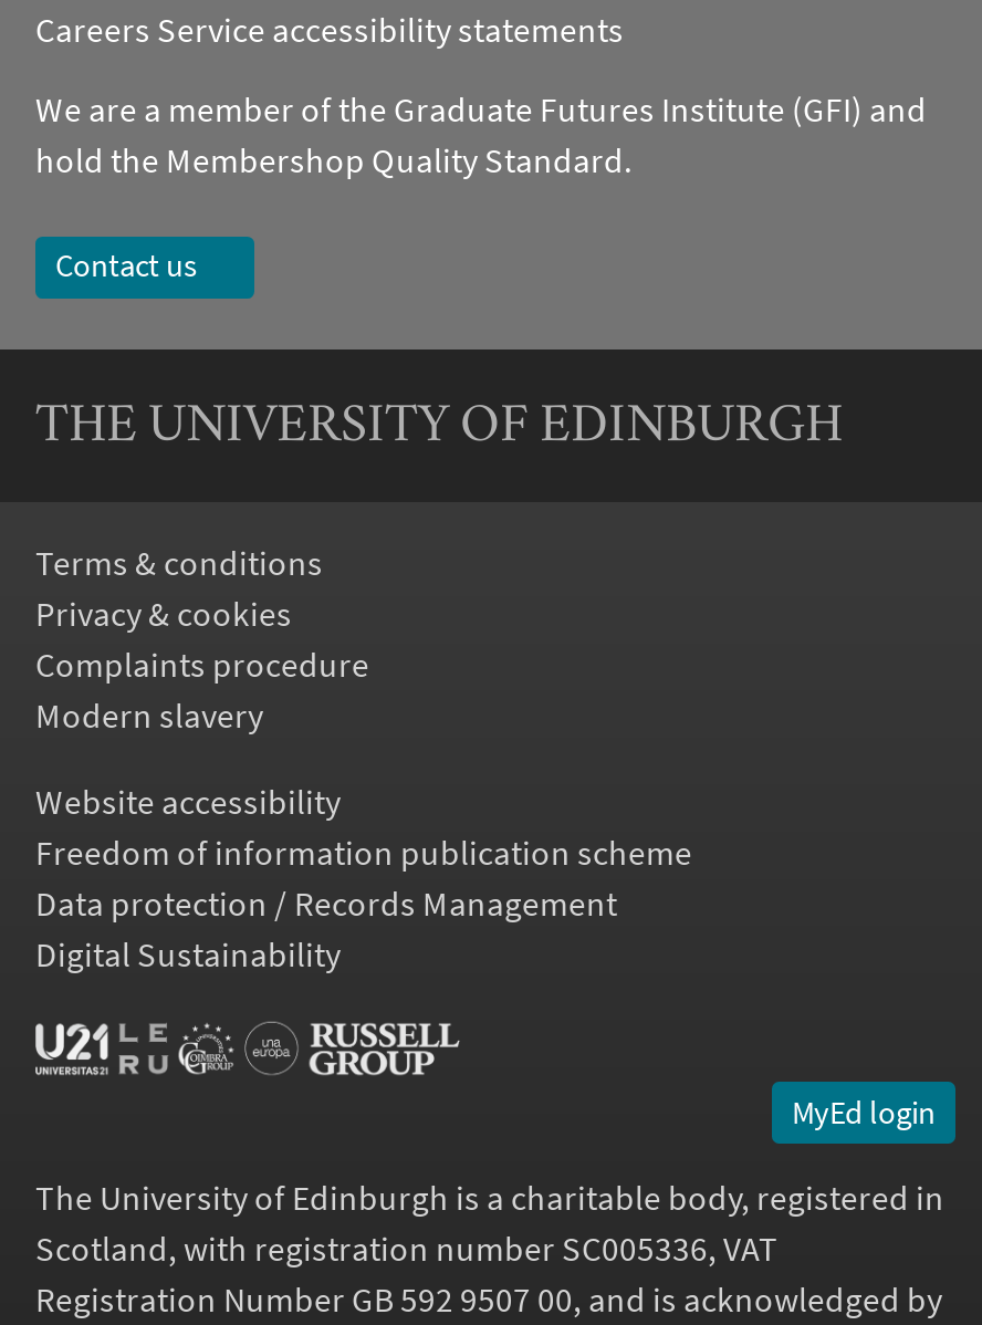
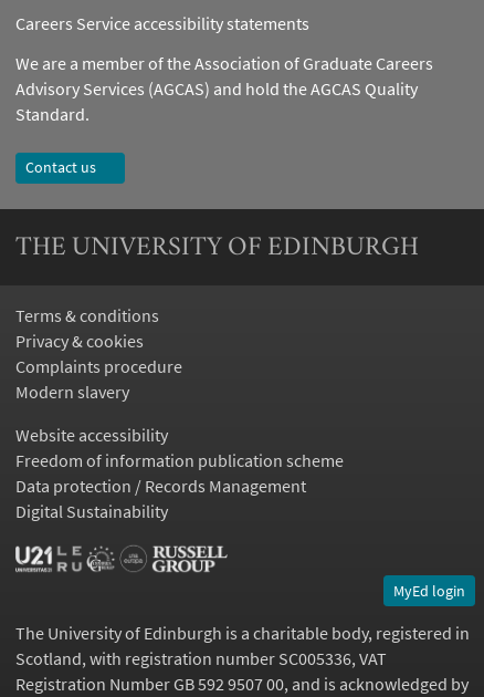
- We are a member of the Graduate Futures Institute (GFI) and
- hold the Membershop Quality Standard.
+ We are a member of the Association of Graduate Careers
+ Advisory Services (AGCAS) and hold the AGCAS Quality
+ Standard.
